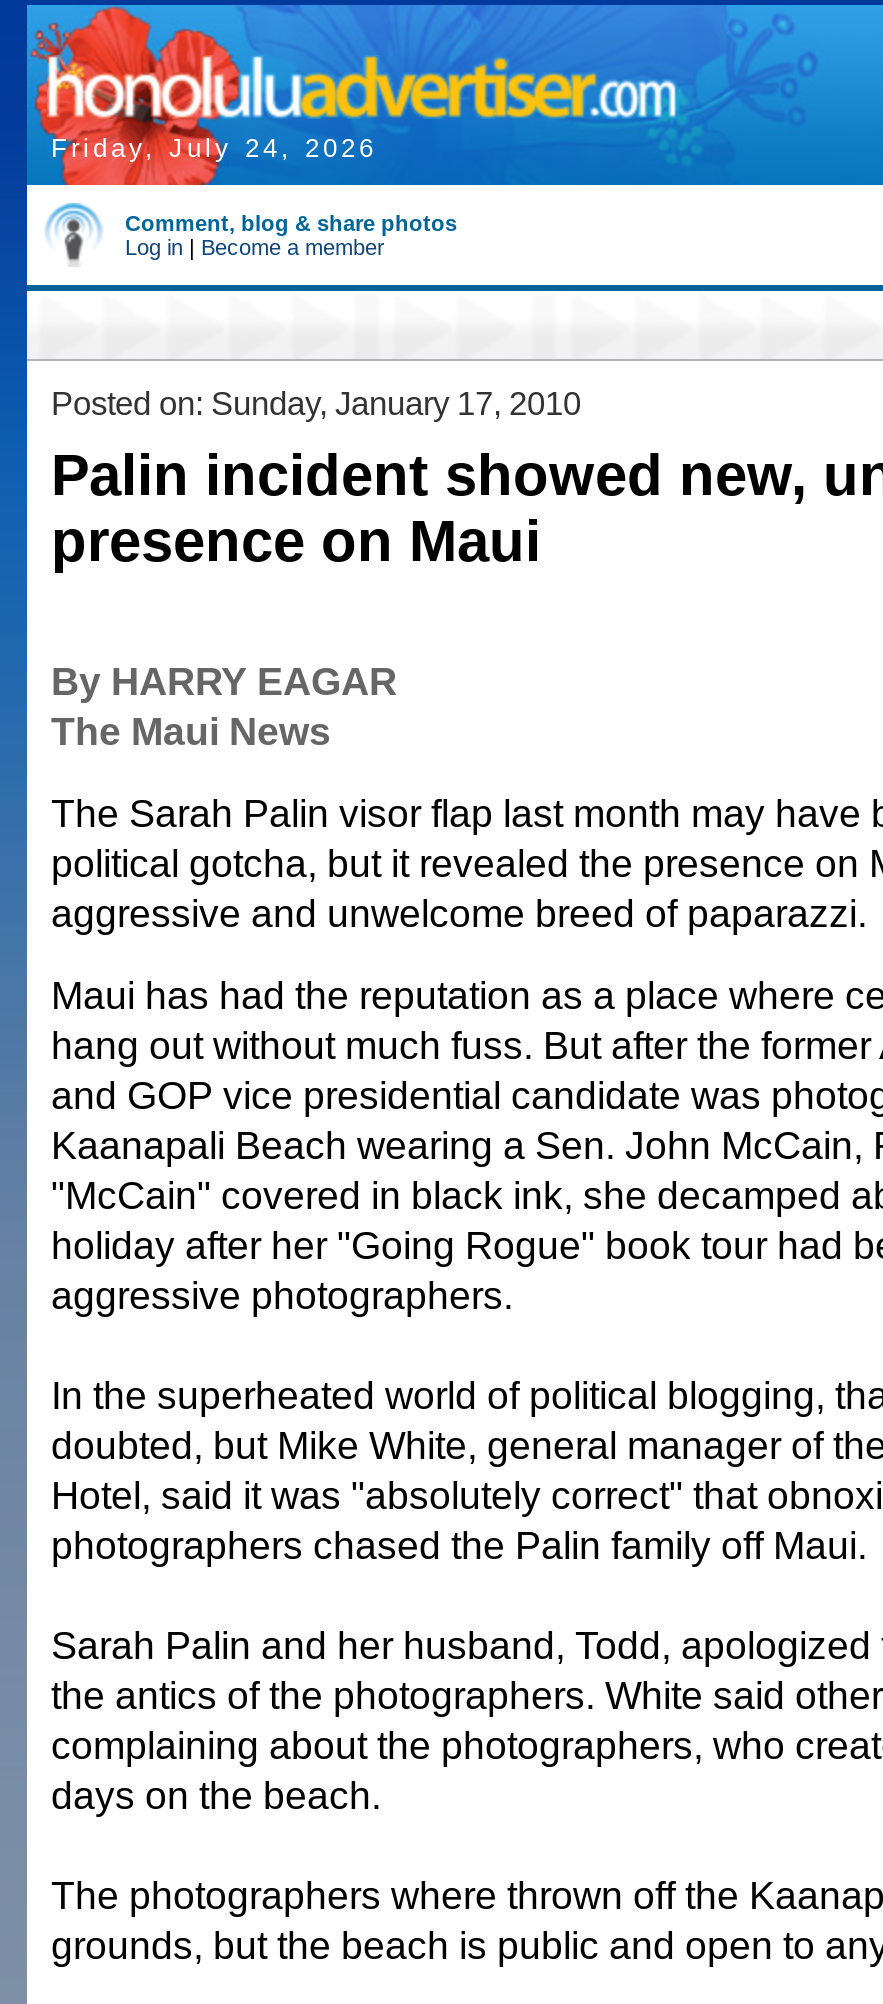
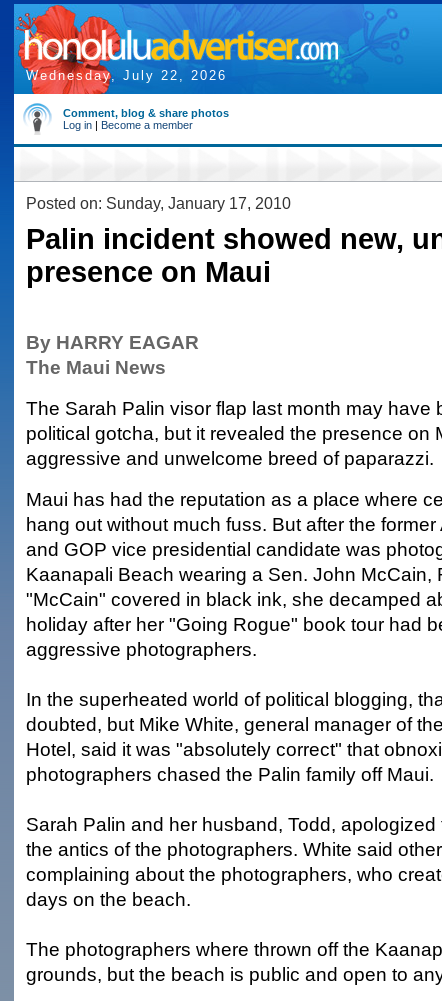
- Friday, July 24, 2026
+ Wednesday, July 22, 2026
